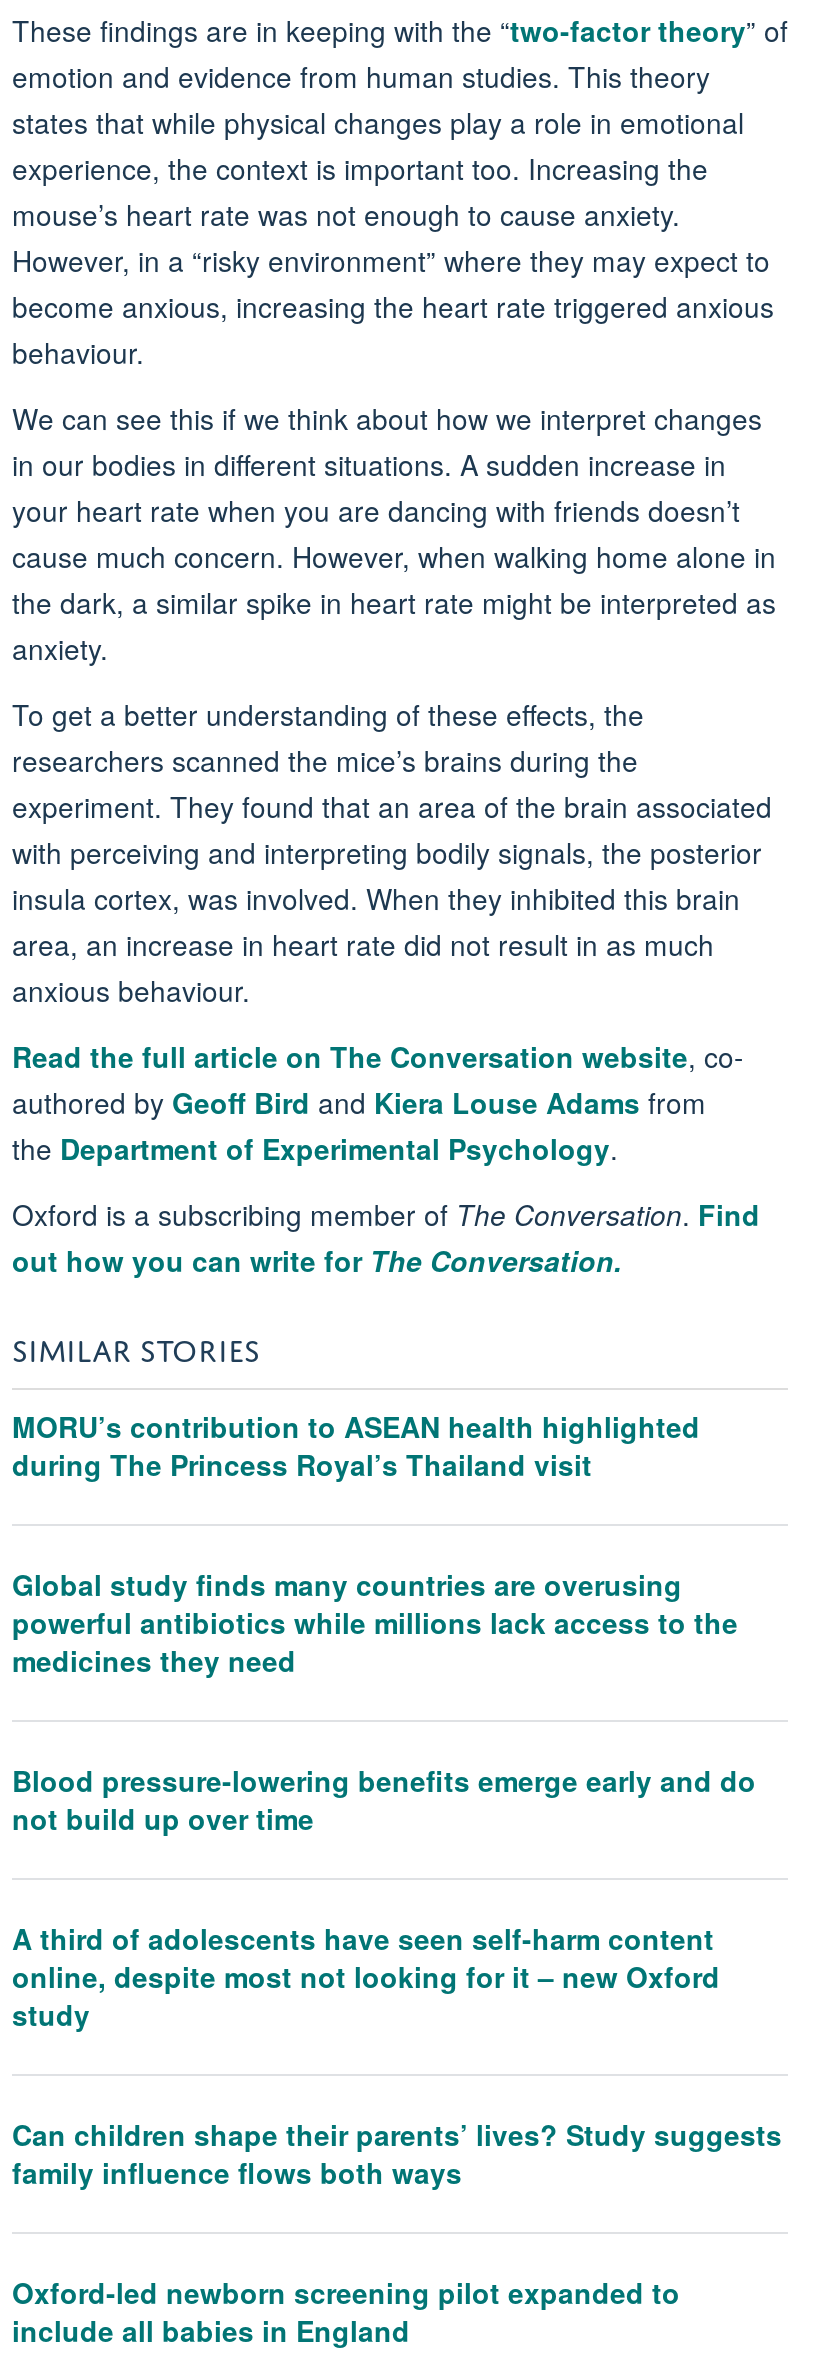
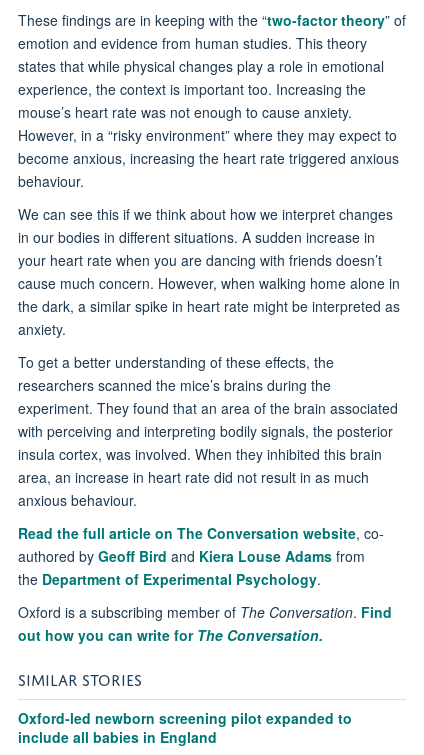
- MORU’s contribution to ASEAN health highlighted
- during The Princess Royal’s Thailand visit
- Global study finds many countries are overusing
- powerful antibiotics while millions lack access to the
- medicines they need
- Blood pressure-lowering benefits emerge early and do
- not build up over time
- A third of adolescents have seen self-harm content
- online, despite most not looking for it – new Oxford
- study
- Can children shape their parents’ lives? Study suggests
- family influence flows both ways
